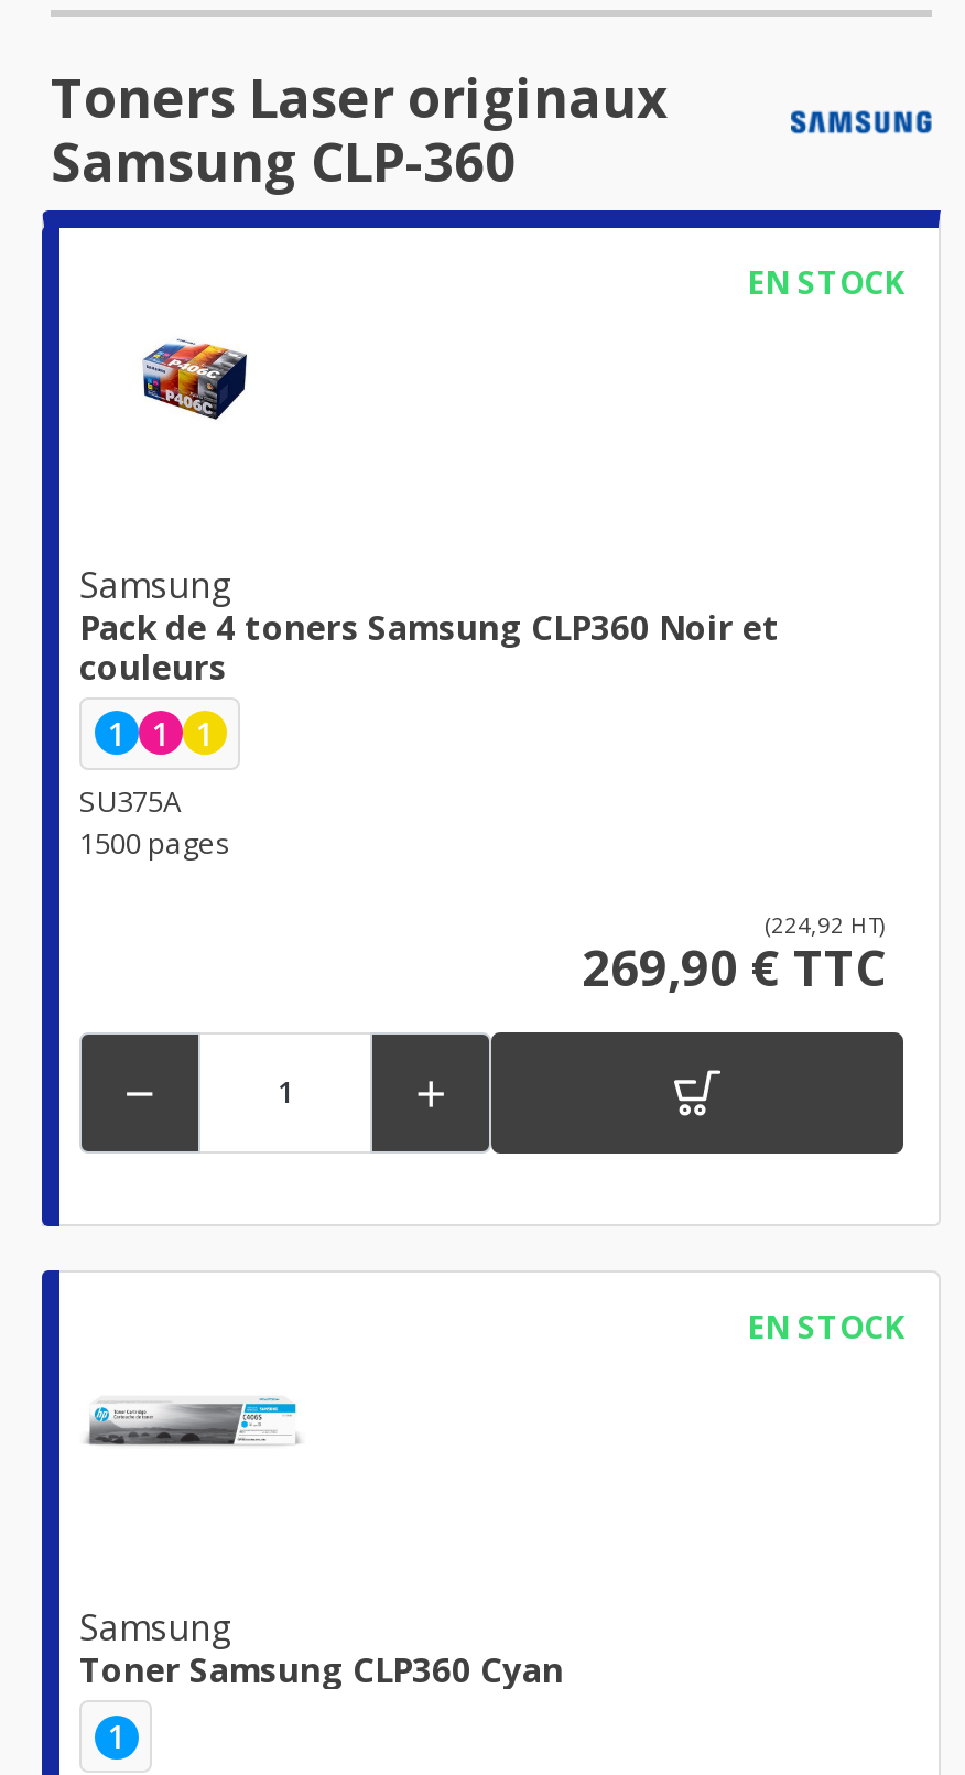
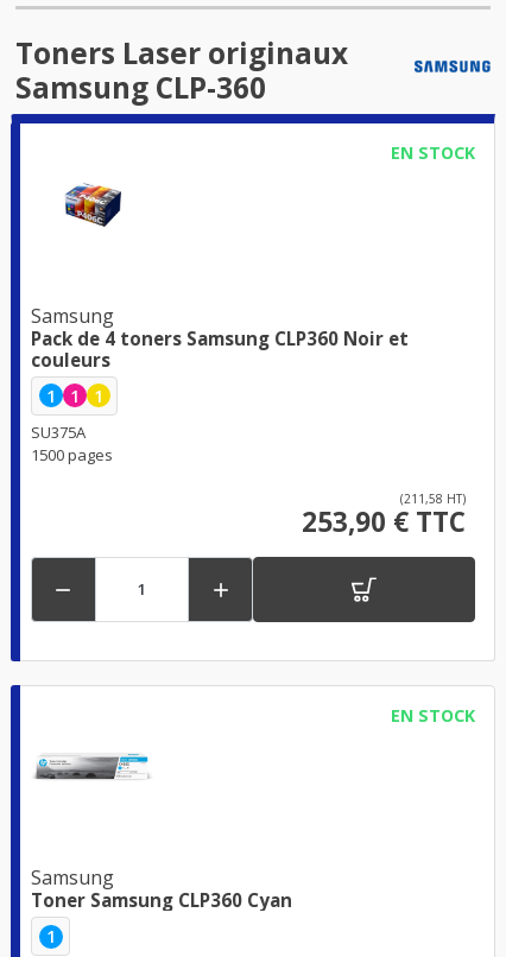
- (224,92 HT)
+ (211,58 HT)

- 269,90 € TTC
+ 253,90 € TTC
